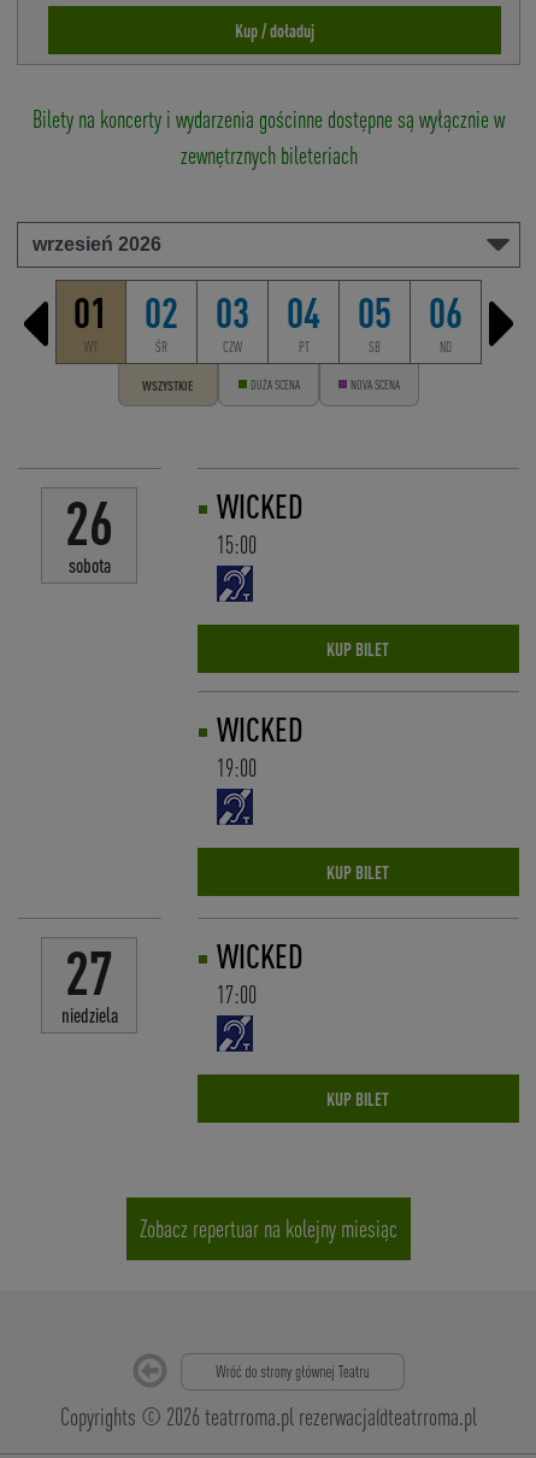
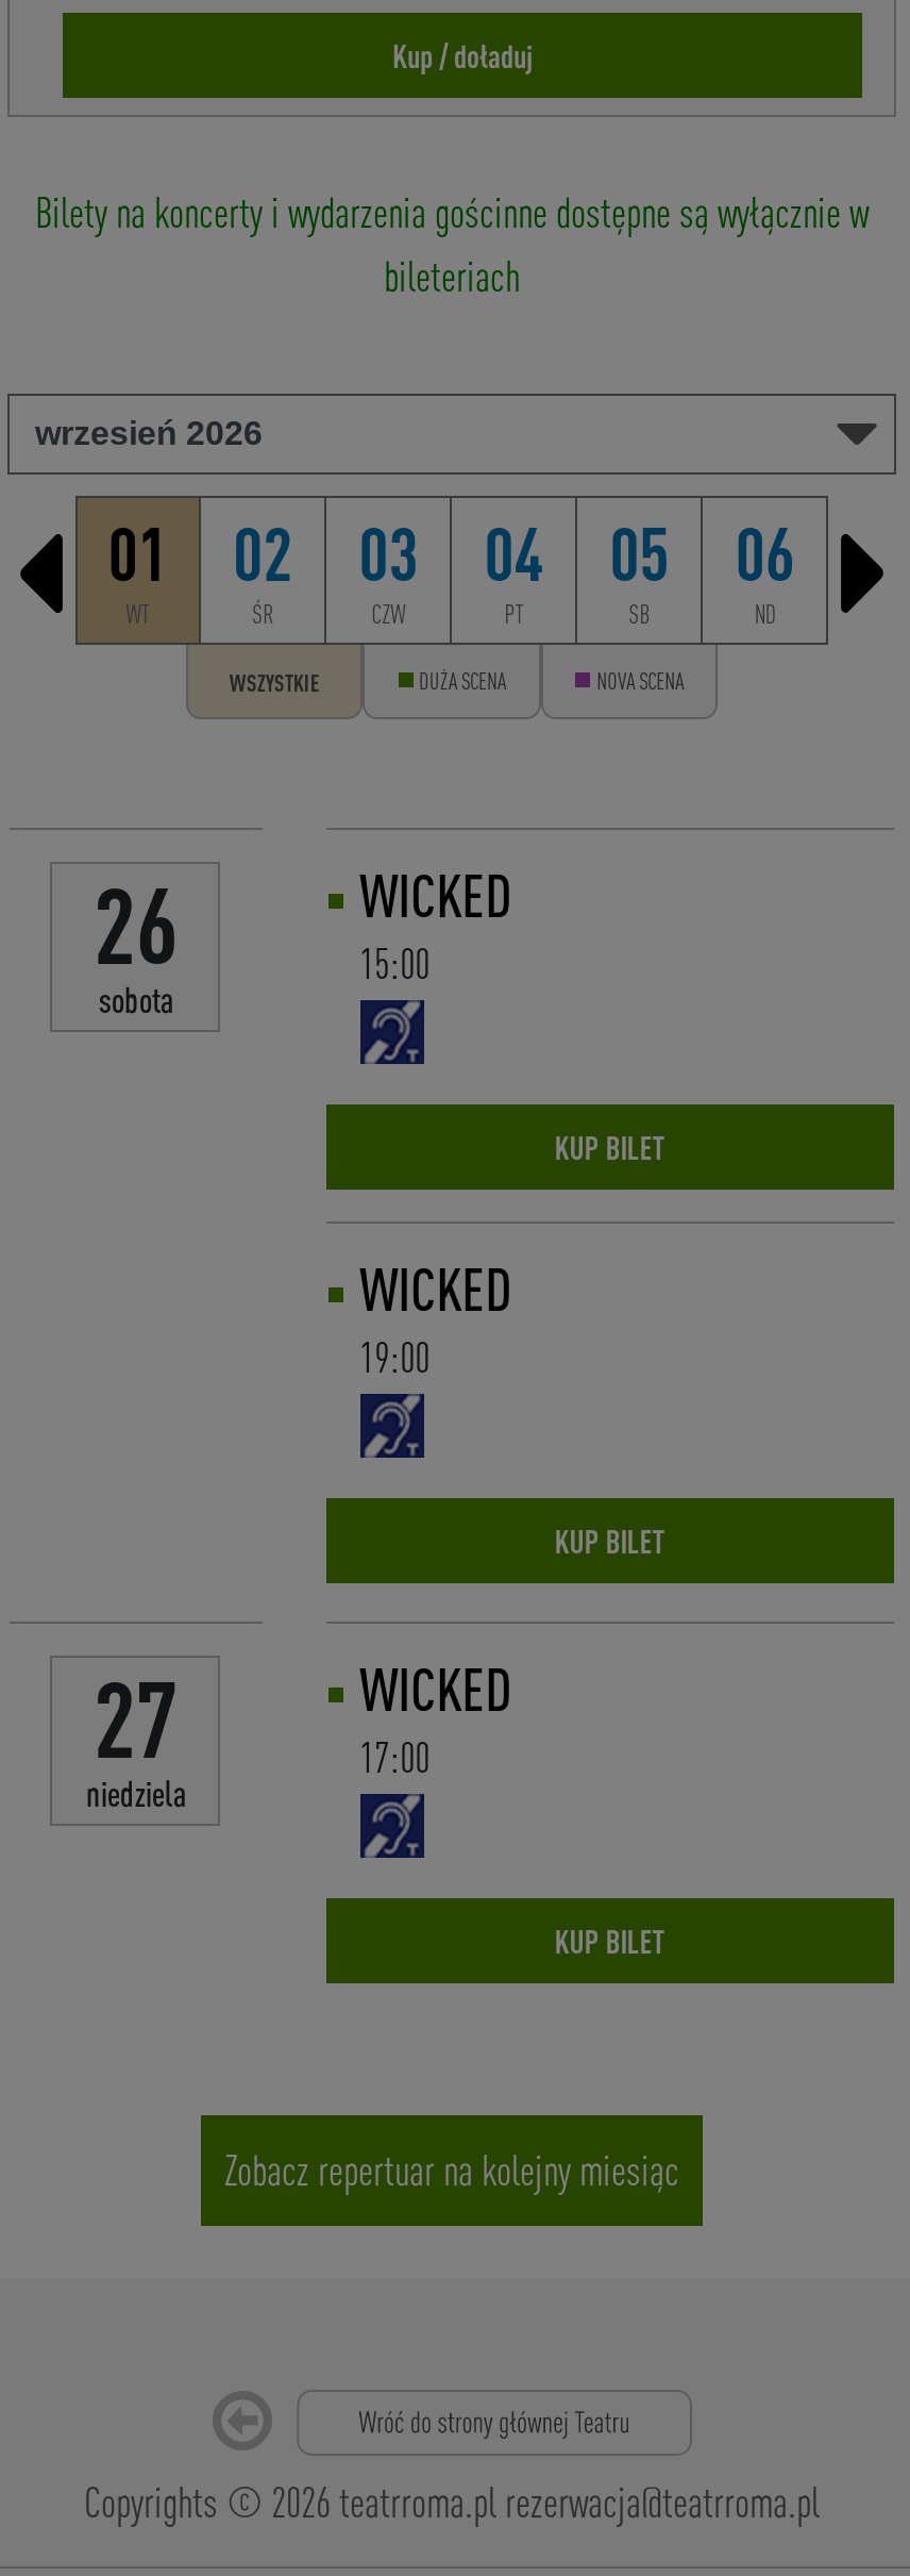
- zewnętrznych bileteriach
+ bileteriach
